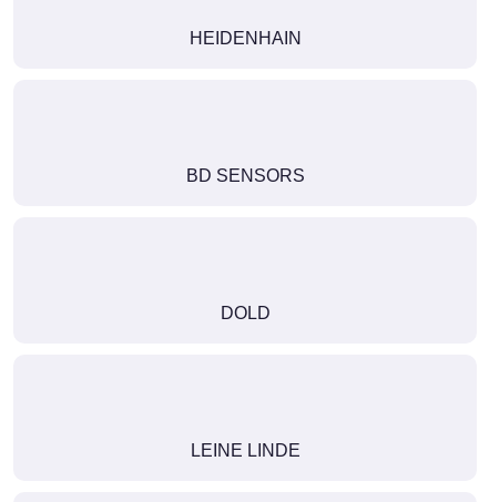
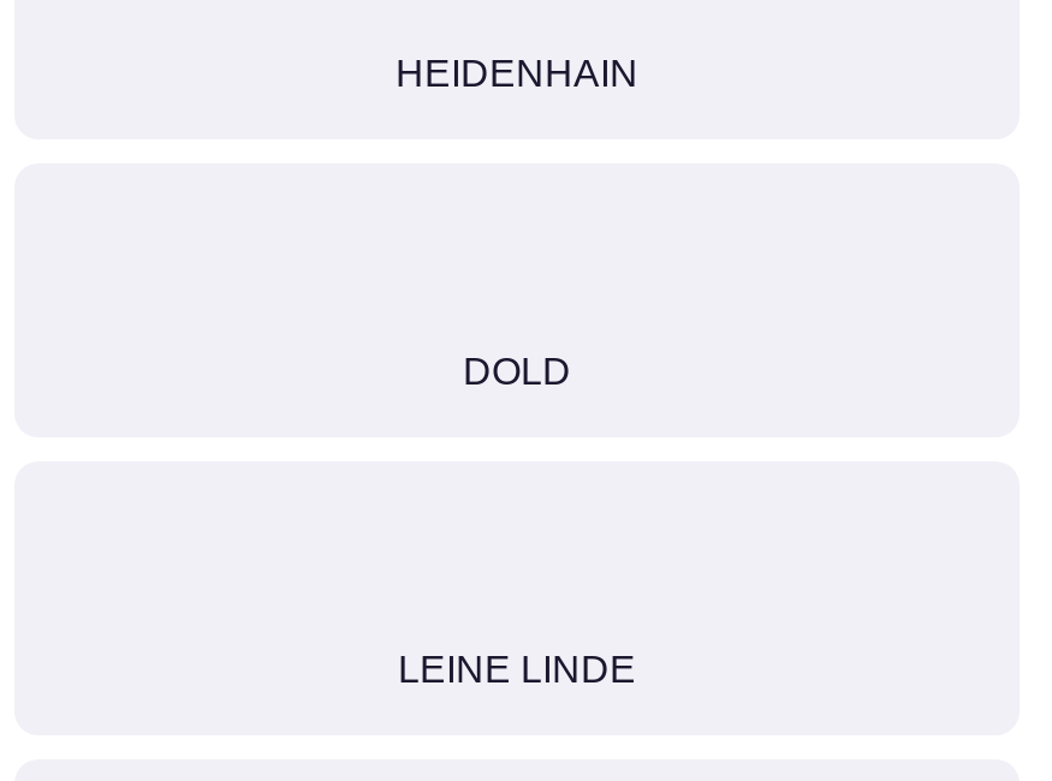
- BD SENSORS
